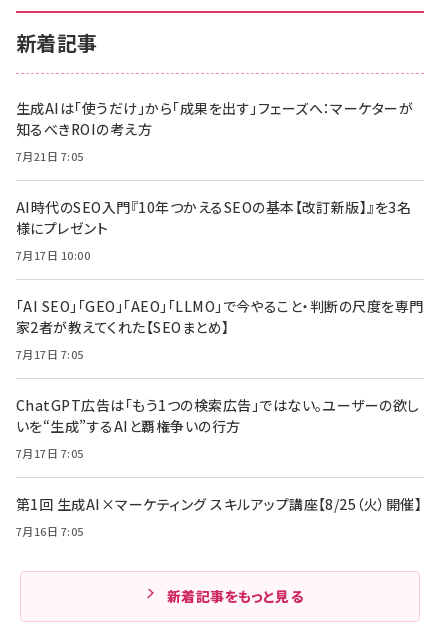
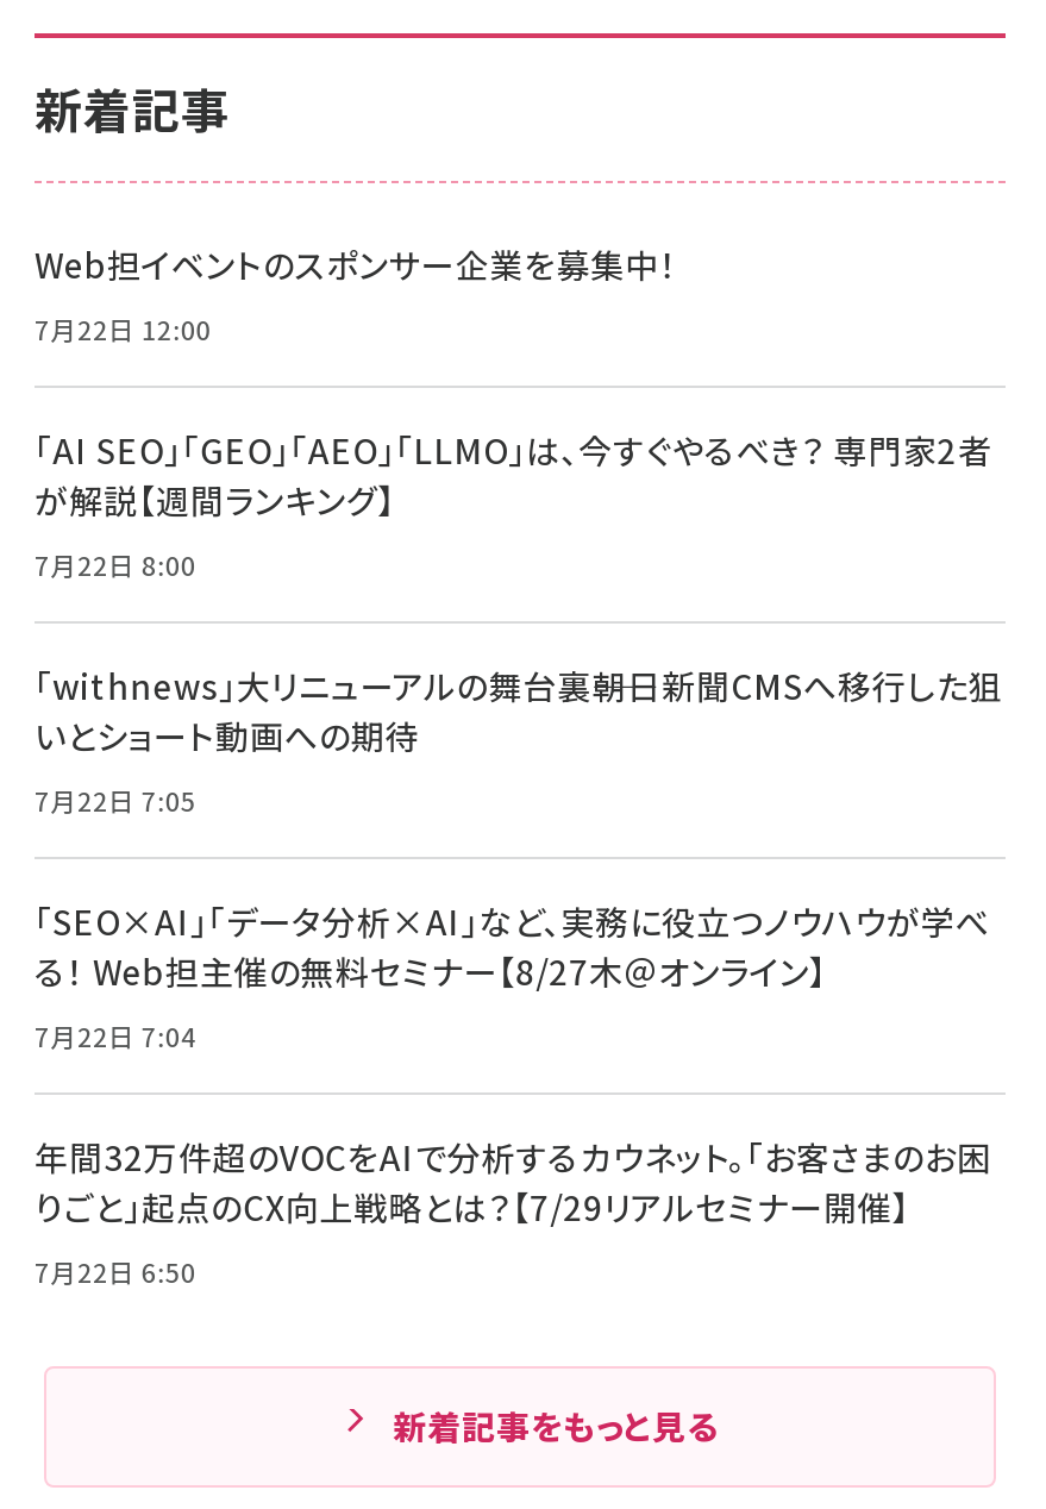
- 生成AIは「使うだけ」から「成果を出す」フェーズへ：マーケターが
- 知るべきROIの考え方
- 7月21日 7:05
+ Web担イベントのスポンサー企業を募集中！
+ 7月22日 12:00

- AI時代のSEO入門『10年つかえるSEOの基本【改訂新版】』を3名
- 様にプレゼント
- 7月17日 10:00
+ 「AI SEO」「GEO」「AEO」「LLMO」は、今すぐやるべき？ 専門家2者
+ が解説【週間ランキング】
+ 7月22日 8:00

- 「AI SEO」「GEO」「AEO」「LLMO」で今やること・判断の尺度を専門
- 家2者が教えてくれた【SEOまとめ】
- 7月17日 7:05
+ 「withnews」大リニューアルの舞台裏――朝日新聞CMSへ移行した狙
+ いとショート動画への期待
+ 7月22日 7:05

- ChatGPT広告は「もう1つの検索広告」ではない。ユーザーの欲し
- いを“生成”するAIと覇権争いの行方
- 7月17日 7:05
+ 「SEO×AI」「データ分析×AI」など、実務に役立つノウハウが学べ
+ る！ Web担主催の無料セミナー【8/27木＠オンライン】
+ 7月22日 7:04

- 第1回 生成AI×マーケティング スキルアップ講座【8/25（火）開催】
- 7月16日 7:05
+ 年間32万件超のVOCをAIで分析するカウネット。「お客さまのお困
+ りごと」起点のCX向上戦略とは？【7/29リアルセミナー開催】
+ 7月22日 6:50
